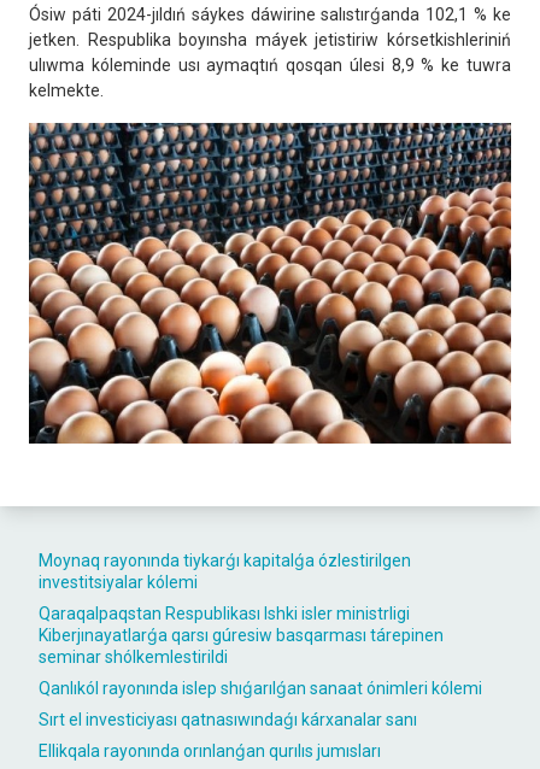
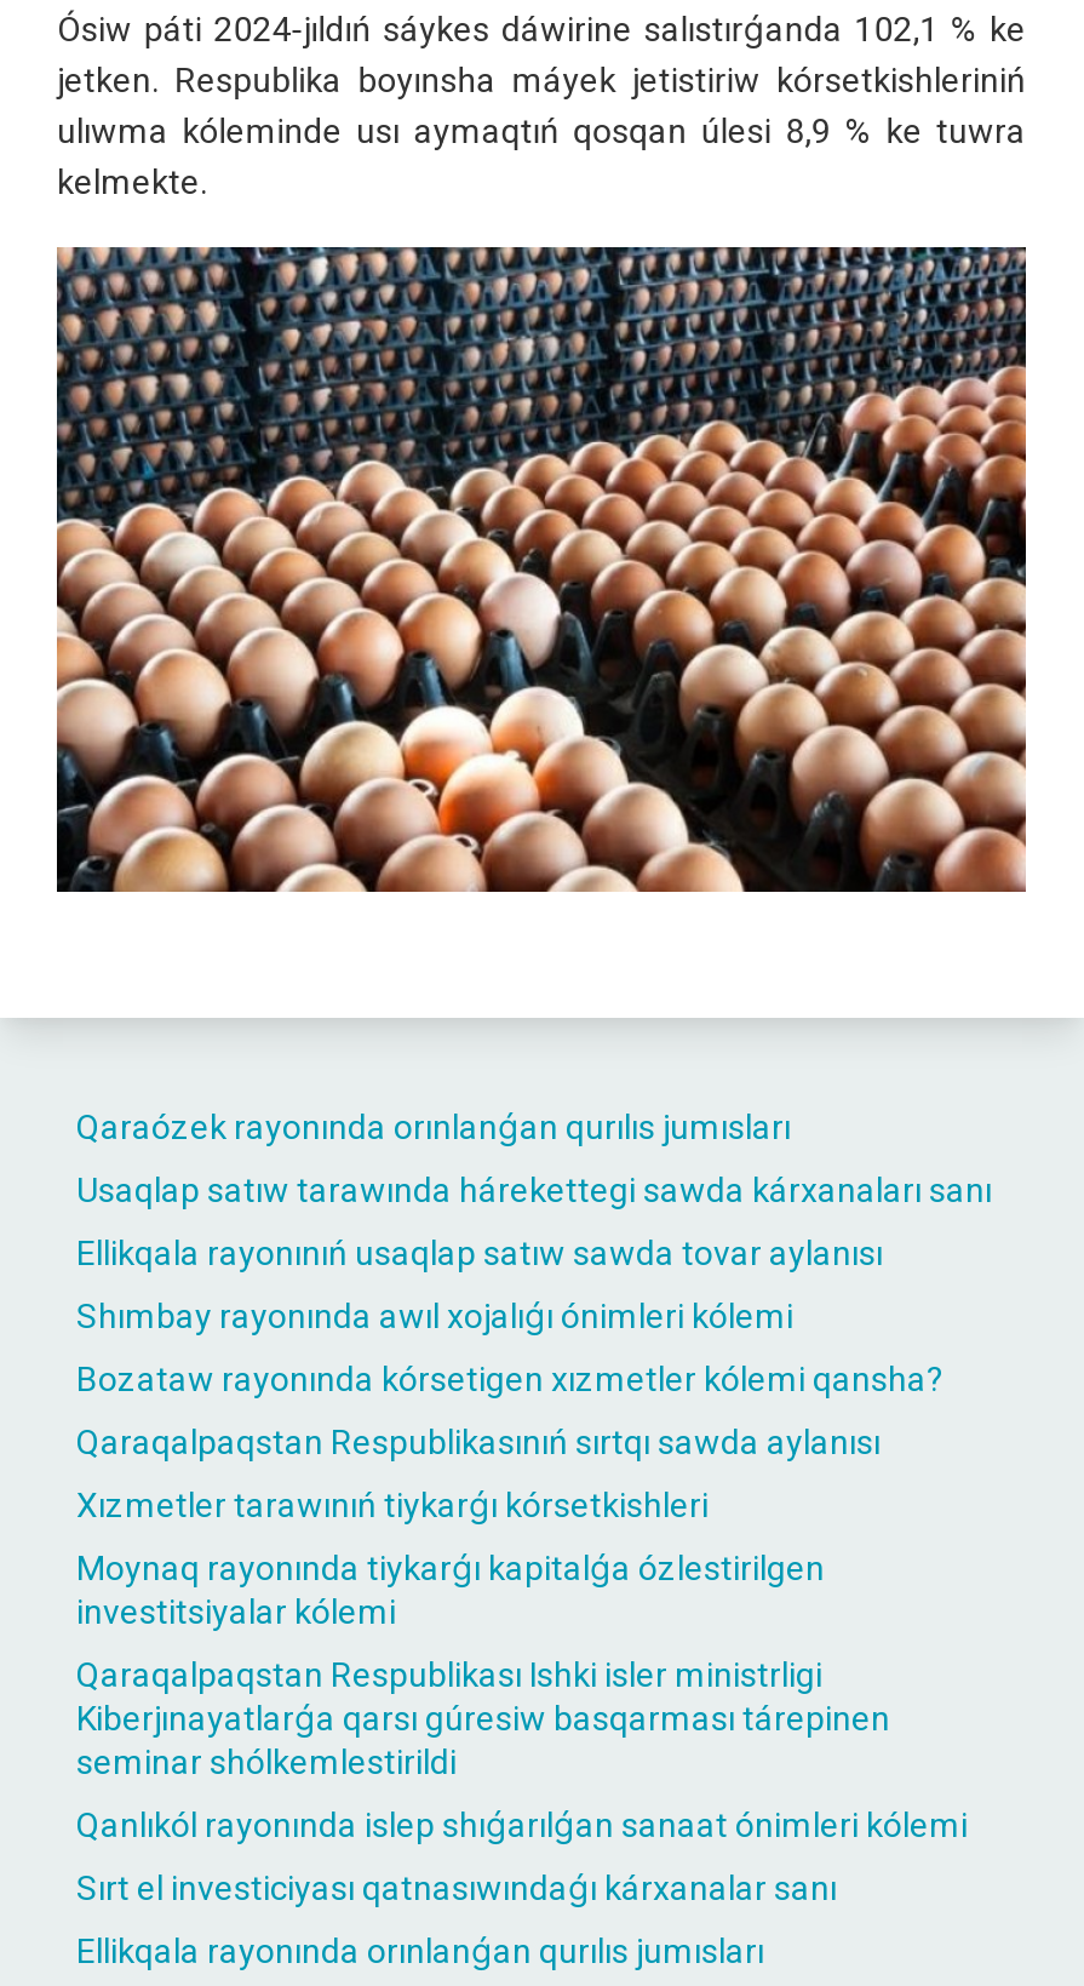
+ Qaraózek rayonında orınlanǵan qurılıs jumısları
+ Usaqlap satıw tarawında hárekettegi sawda kárxanaları sanı
+ Ellikqala rayonınıń usaqlap satıw sawda tovar aylanısı
+ Shımbay rayonında awıl xojalıǵı ónimleri kólemi
+ Bozataw rayonında kórsetigen xızmetler kólemi qansha?
+ Qaraqalpaqstan Respublikasınıń sırtqı sawda aylanısı
+ Xızmetler tarawınıń tiykarǵı kórsetkishleri
